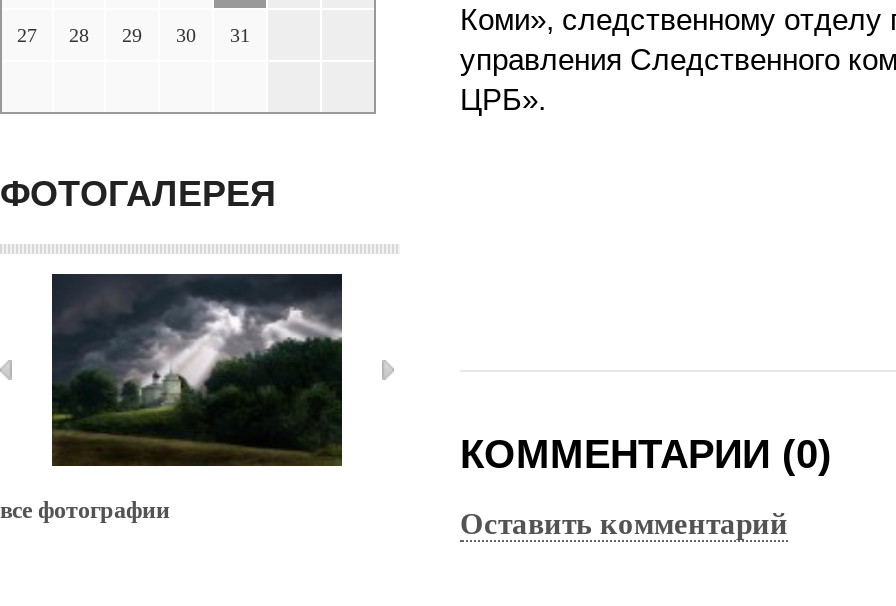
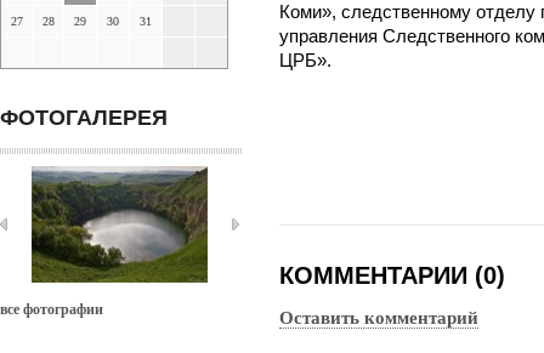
- [image]
+ [image]
